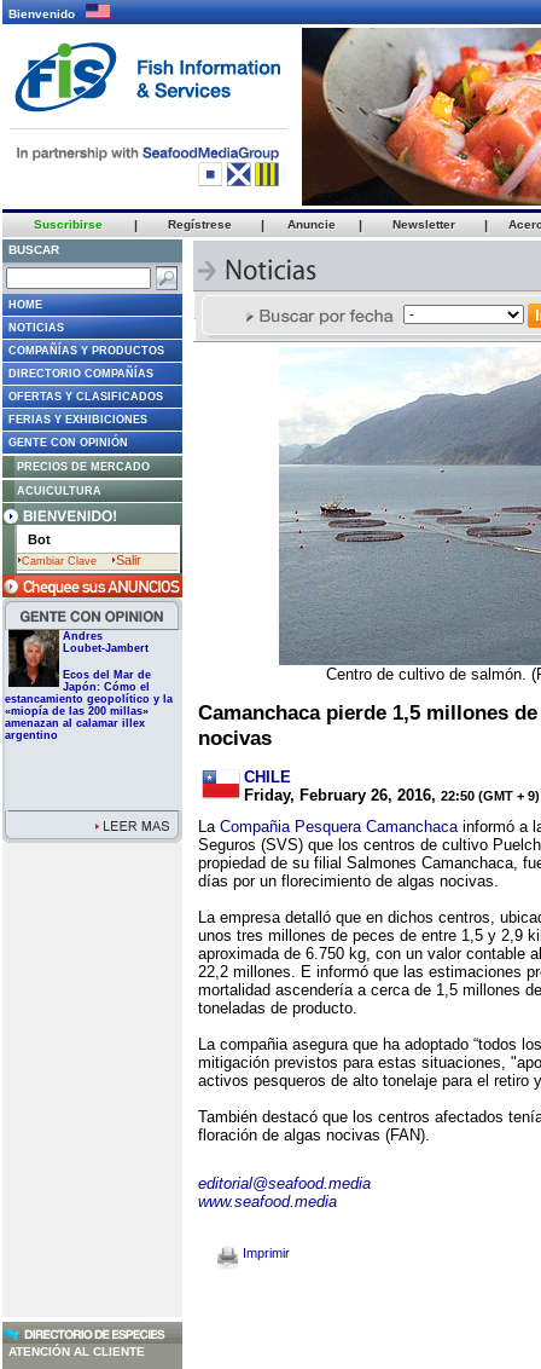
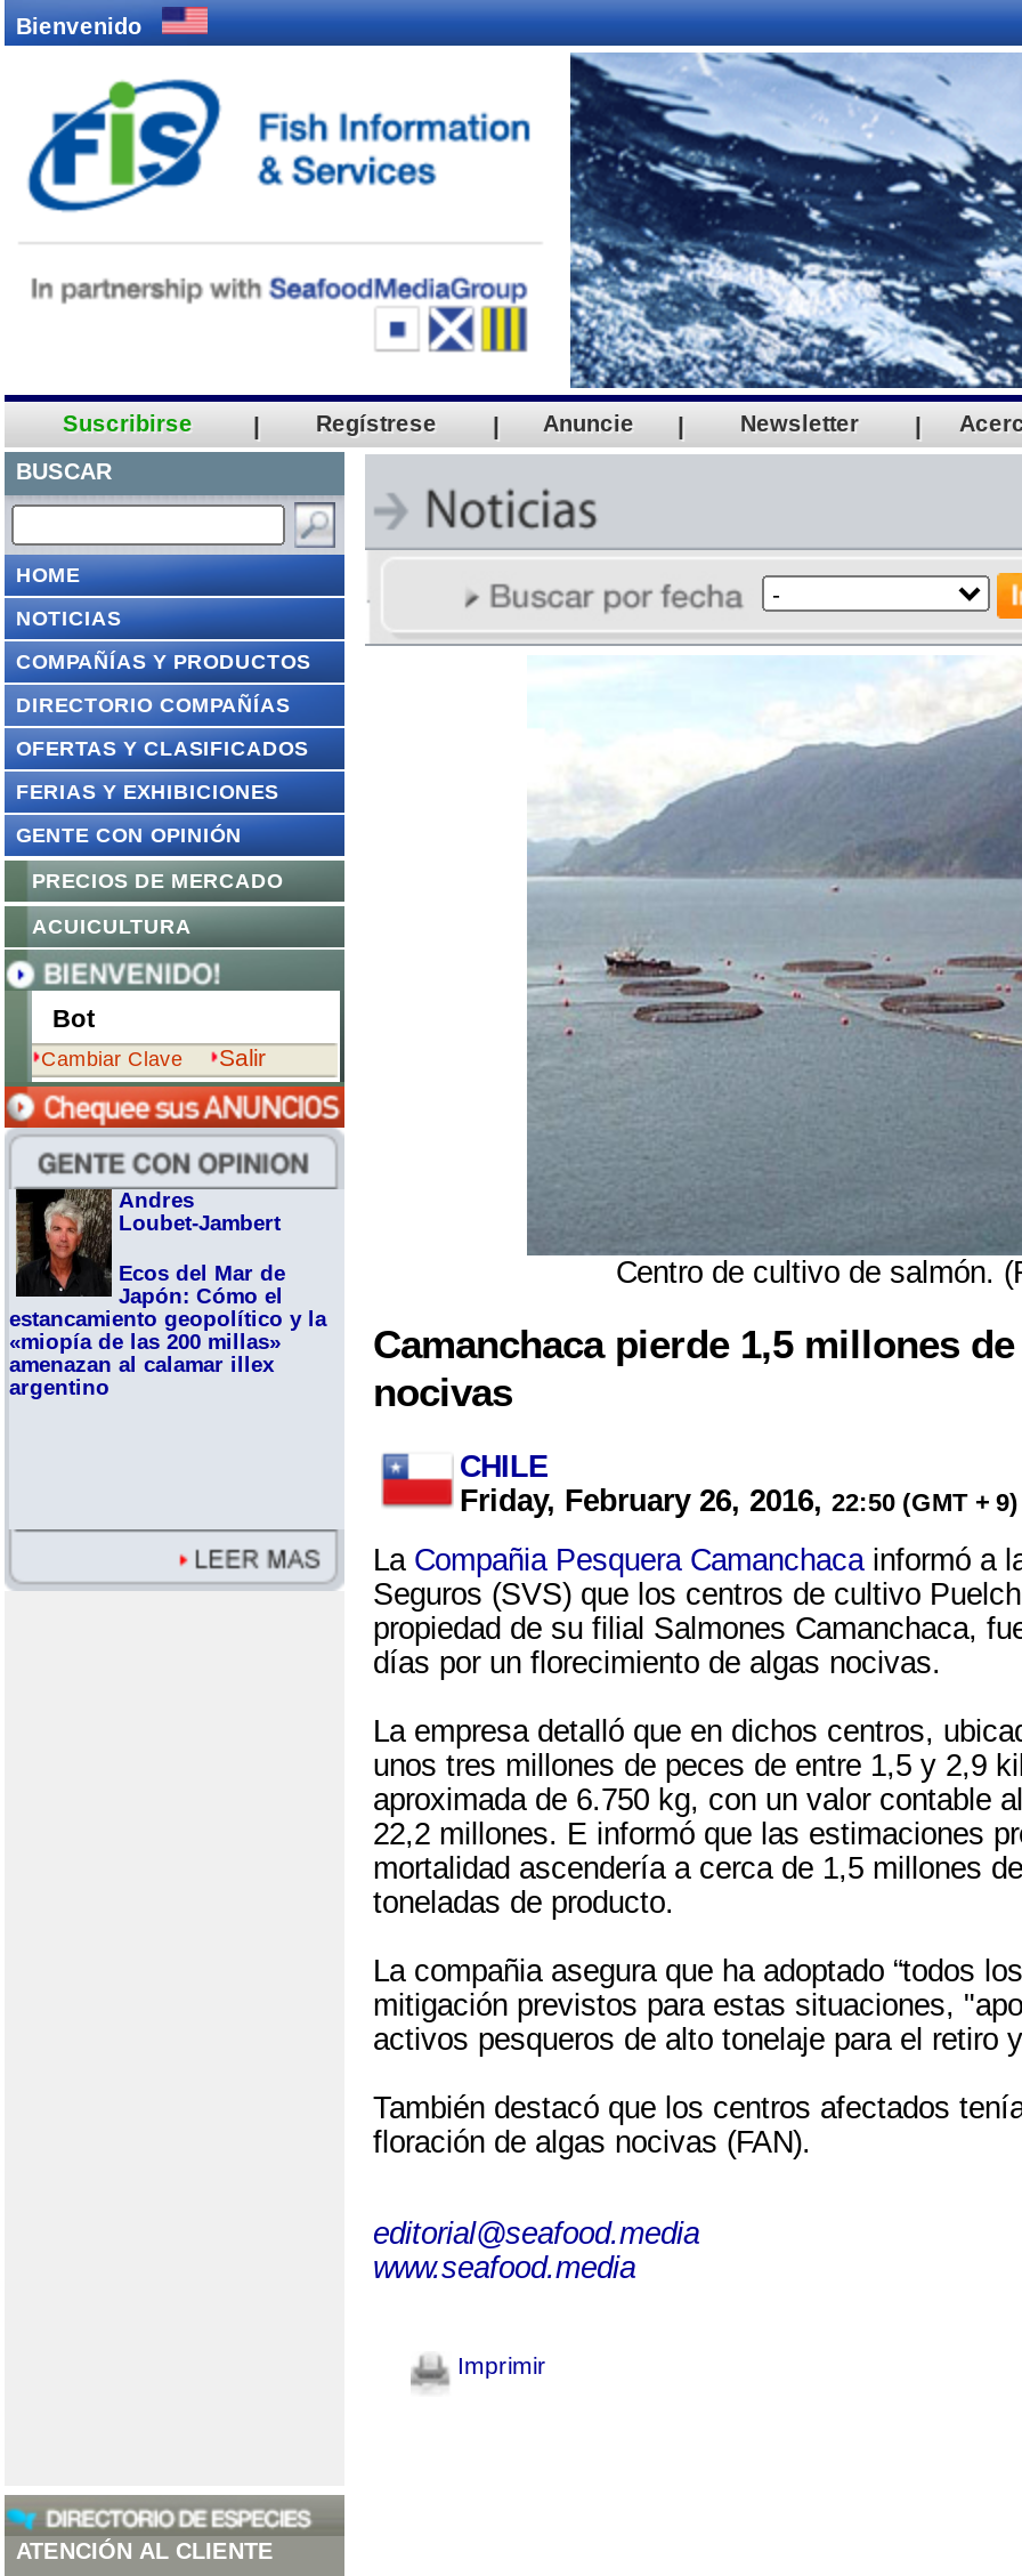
- [image]
+ [image]
